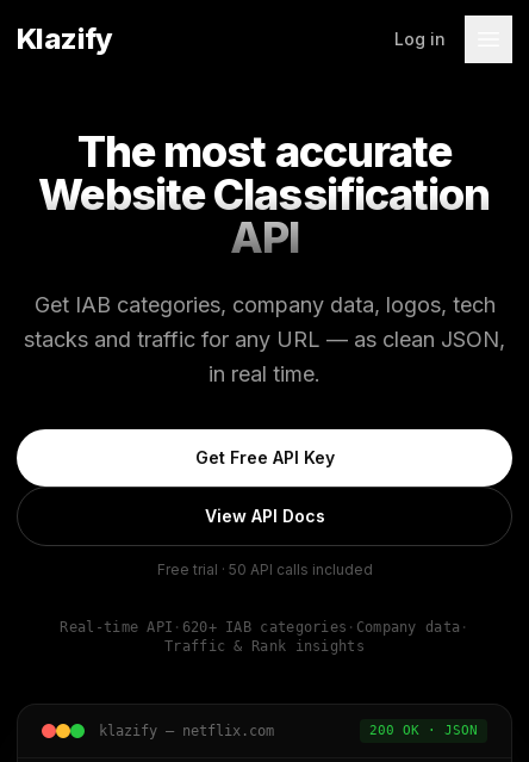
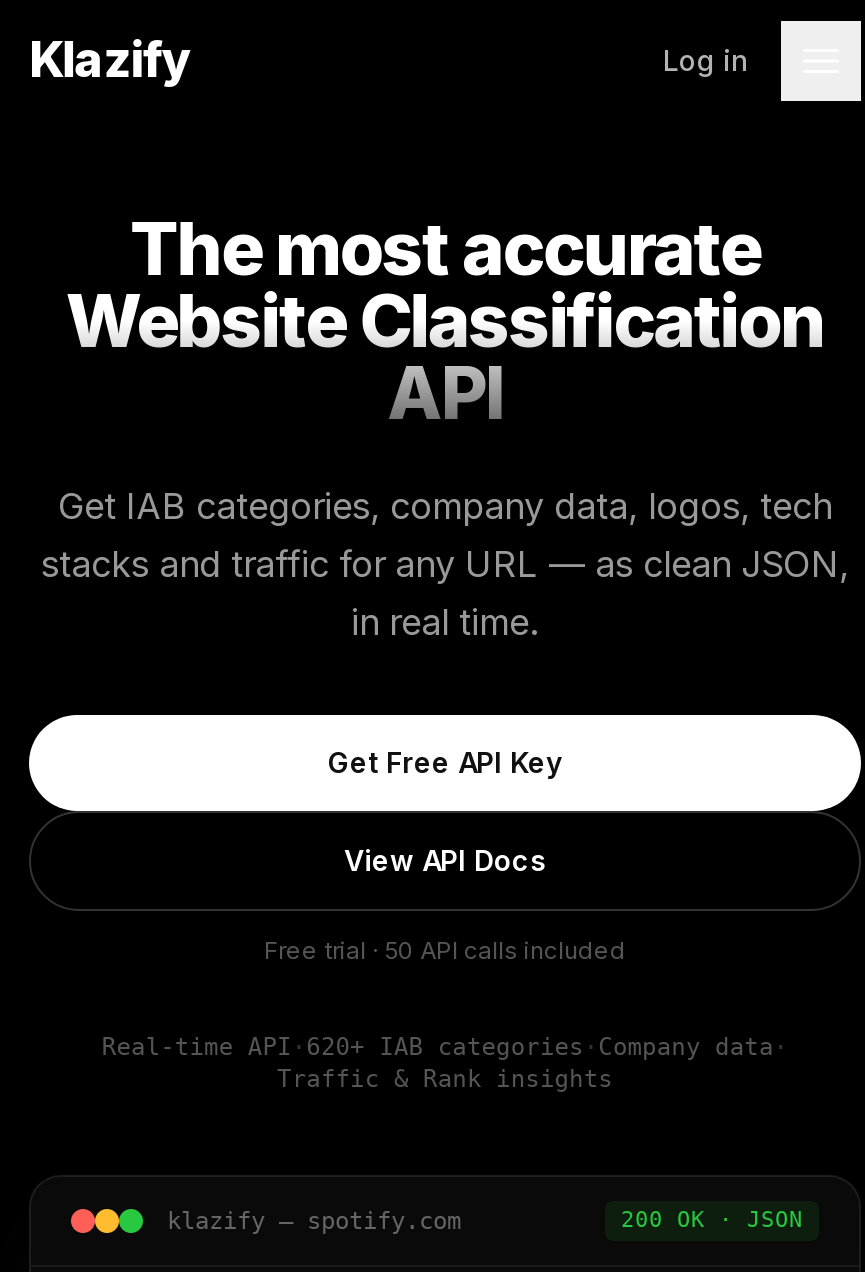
- klazify — netflix.com
+ klazify — spotify.com
